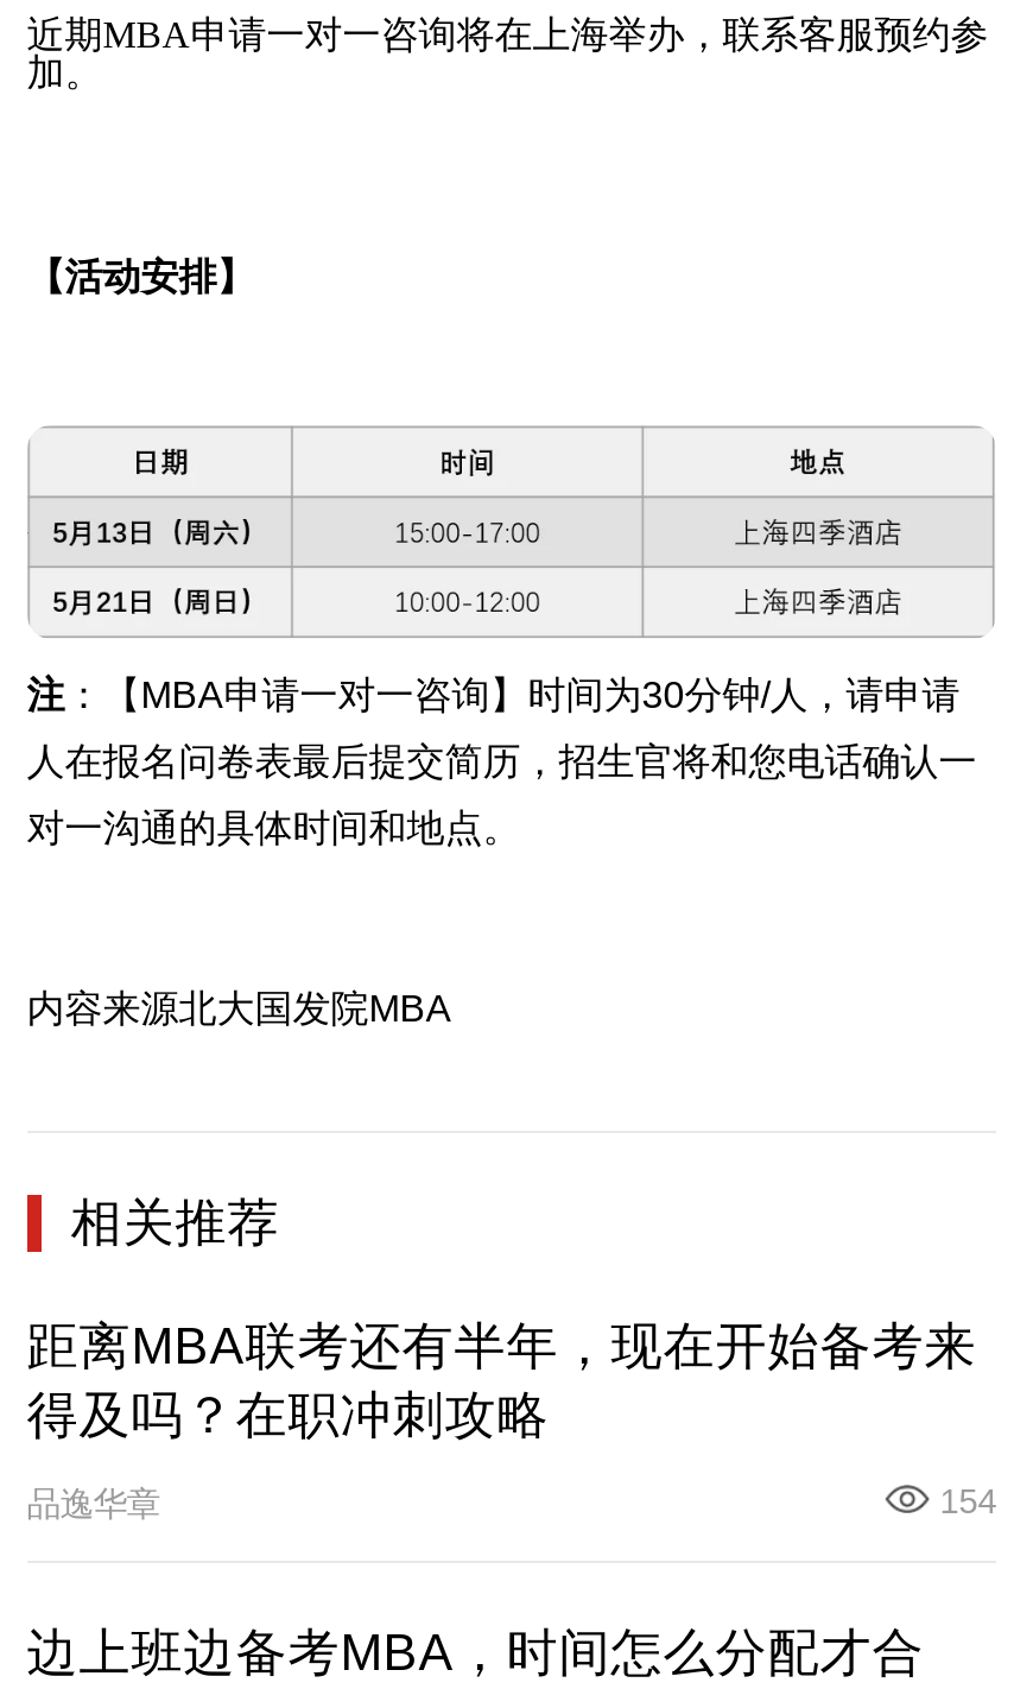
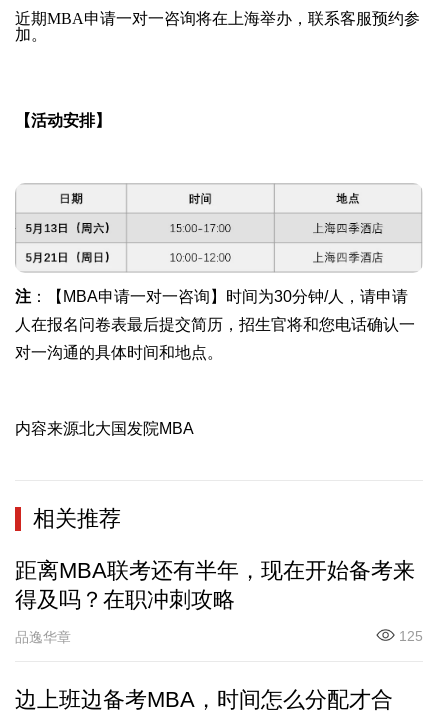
- 154
+ 125
